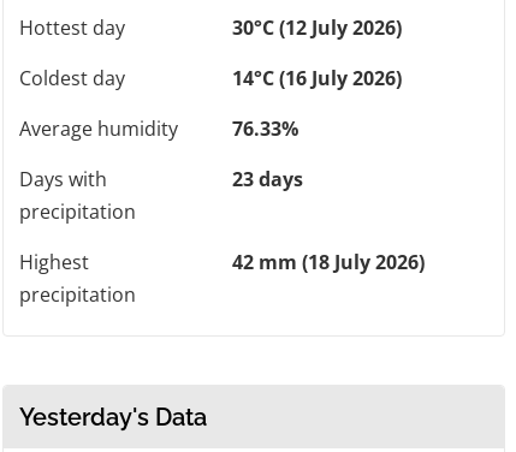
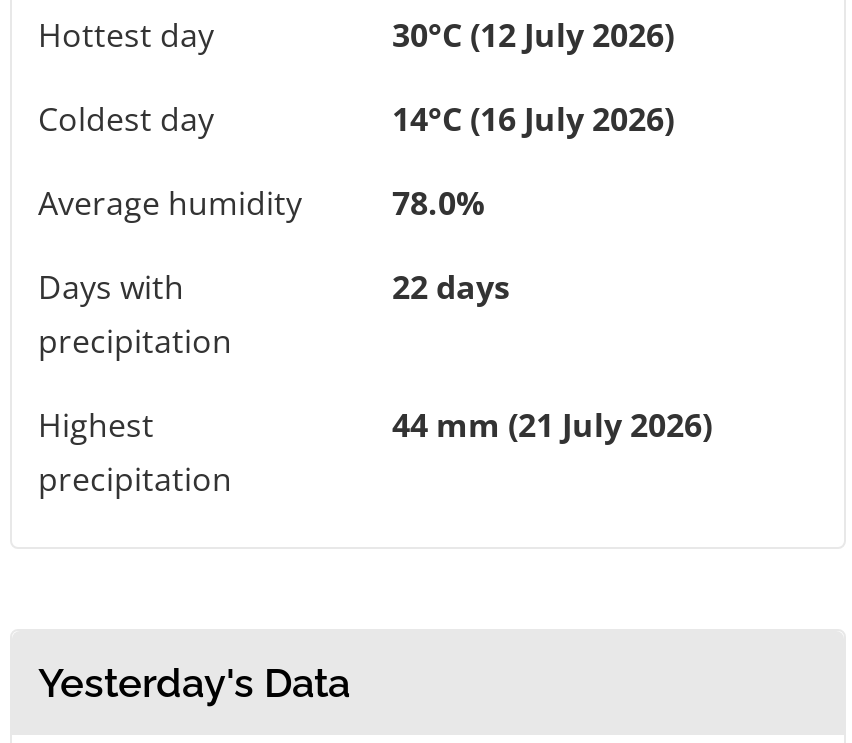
- 76.33%
+ 78.0%

- 23 days
+ 22 days

- 42 mm (18 July 2026)
+ 44 mm (21 July 2026)
